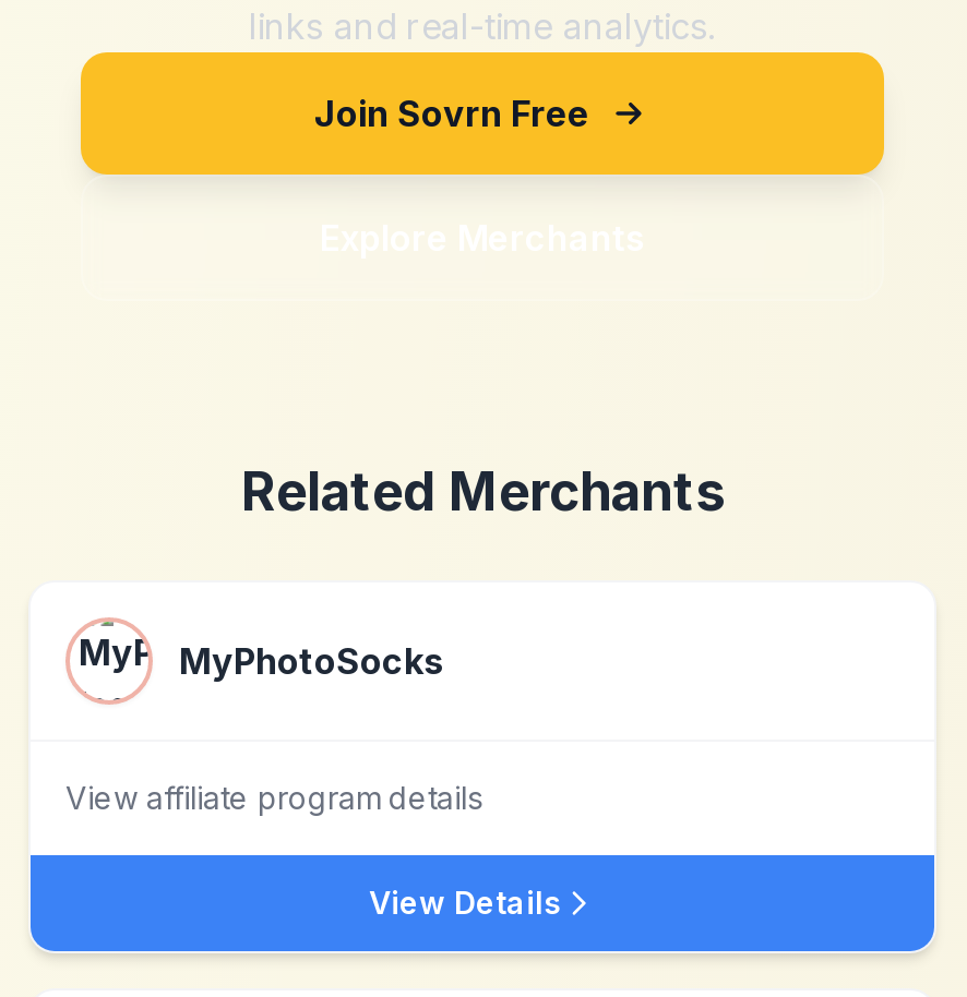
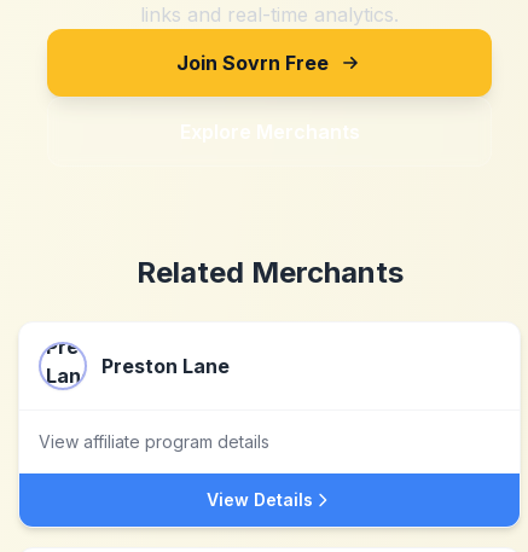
- [image]
- MyPhotoSocks
+ [image]
+ Preston Lane
